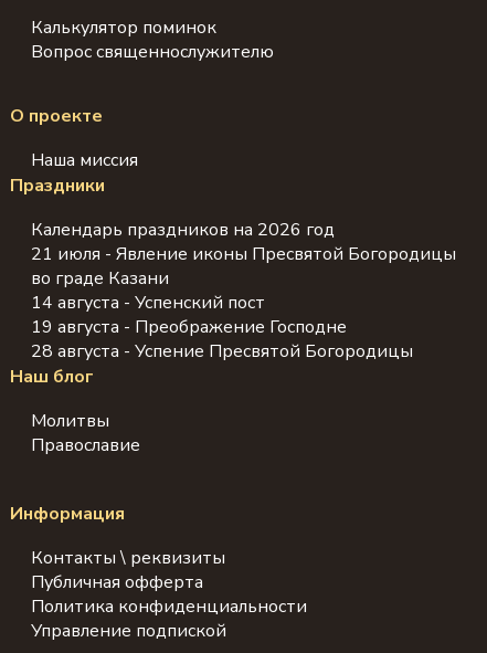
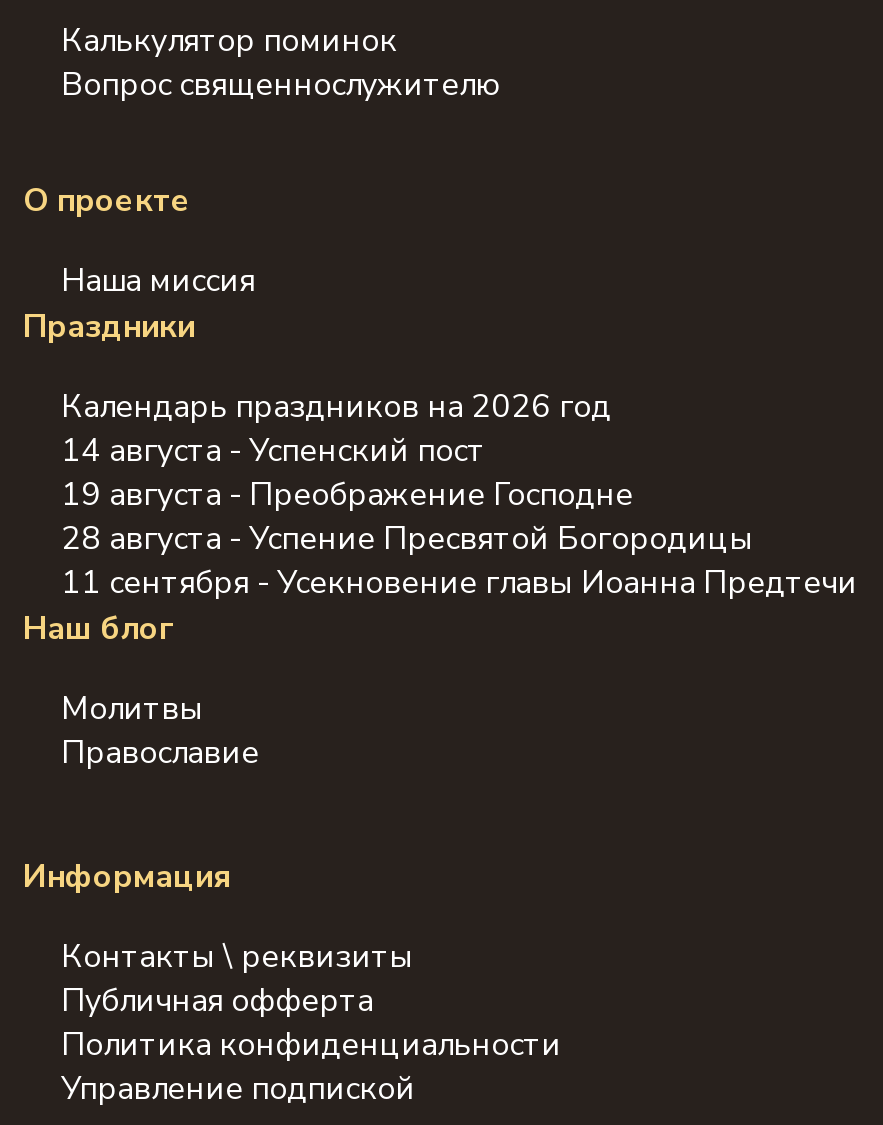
- 21 июля - Явление иконы Пресвятой Богородицы
- во граде Казани

moved up: 14 августа - Успенский пост | 19 августа - Преображение Господне | 28 августа - Успение Пресвятой Богородицы

+ 11 сентября - Усекновение главы Иоанна Предтечи
